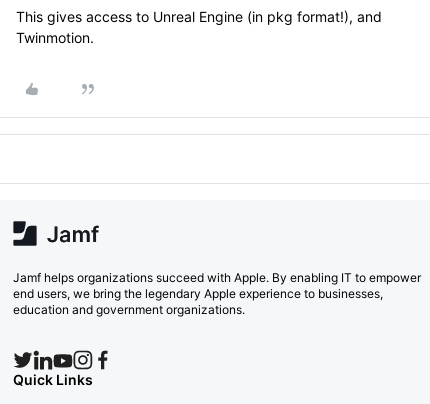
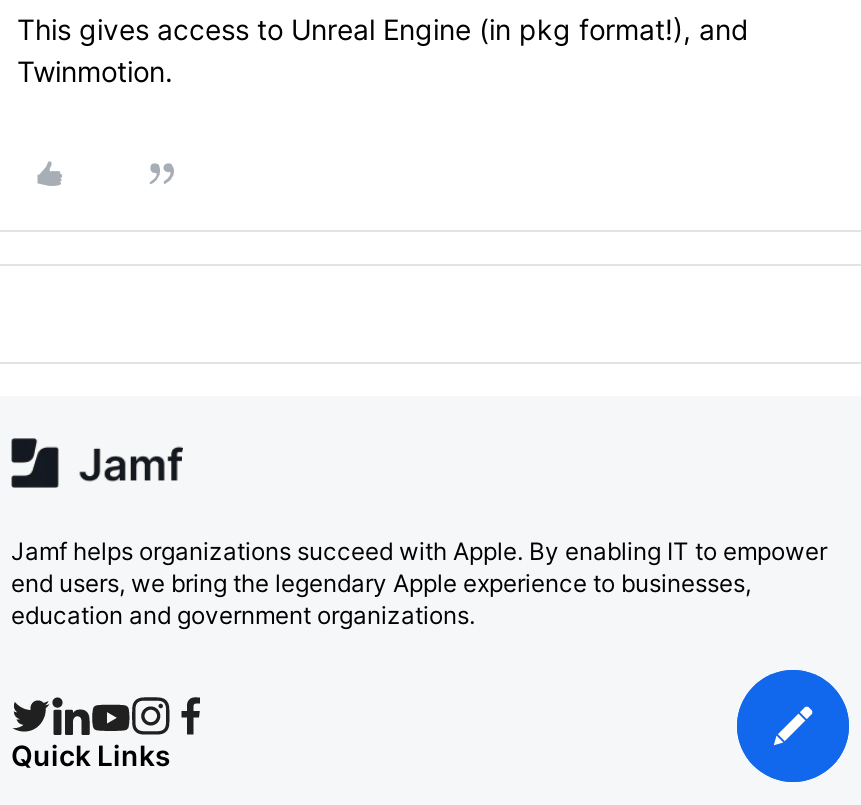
+ [image]
